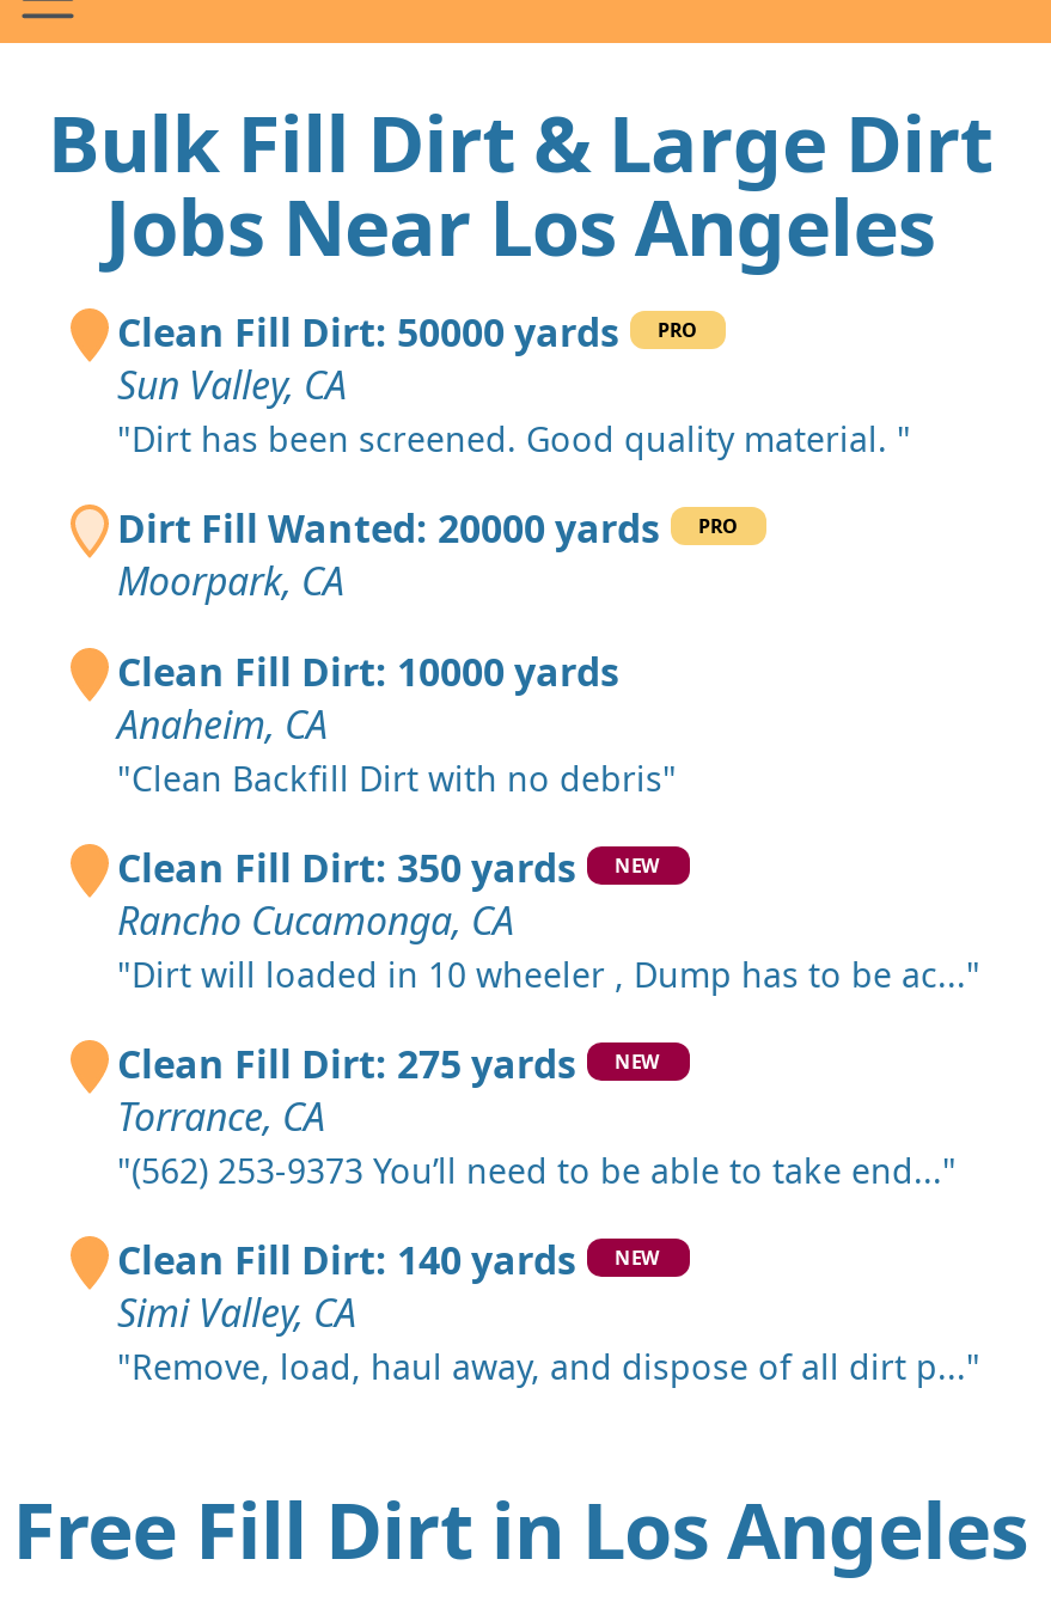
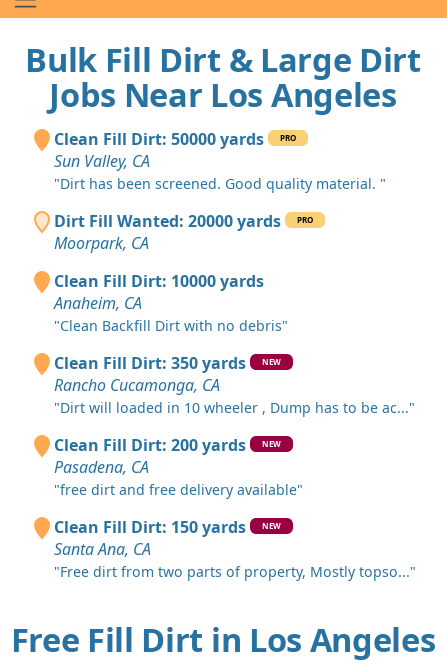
- Clean Fill Dirt: 275 yards
+ Clean Fill Dirt: 200 yards

- Torrance, CA
- "(562) 253-9373 You’ll need to be able to take end..."
+ Pasadena, CA
+ "free dirt and free delivery available"

- Clean Fill Dirt: 140 yards
+ Clean Fill Dirt: 150 yards

- Simi Valley, CA
- "Remove, load, haul away, and dispose of all dirt p..."
+ Santa Ana, CA
+ "Free dirt from two parts of property, Mostly topso..."
